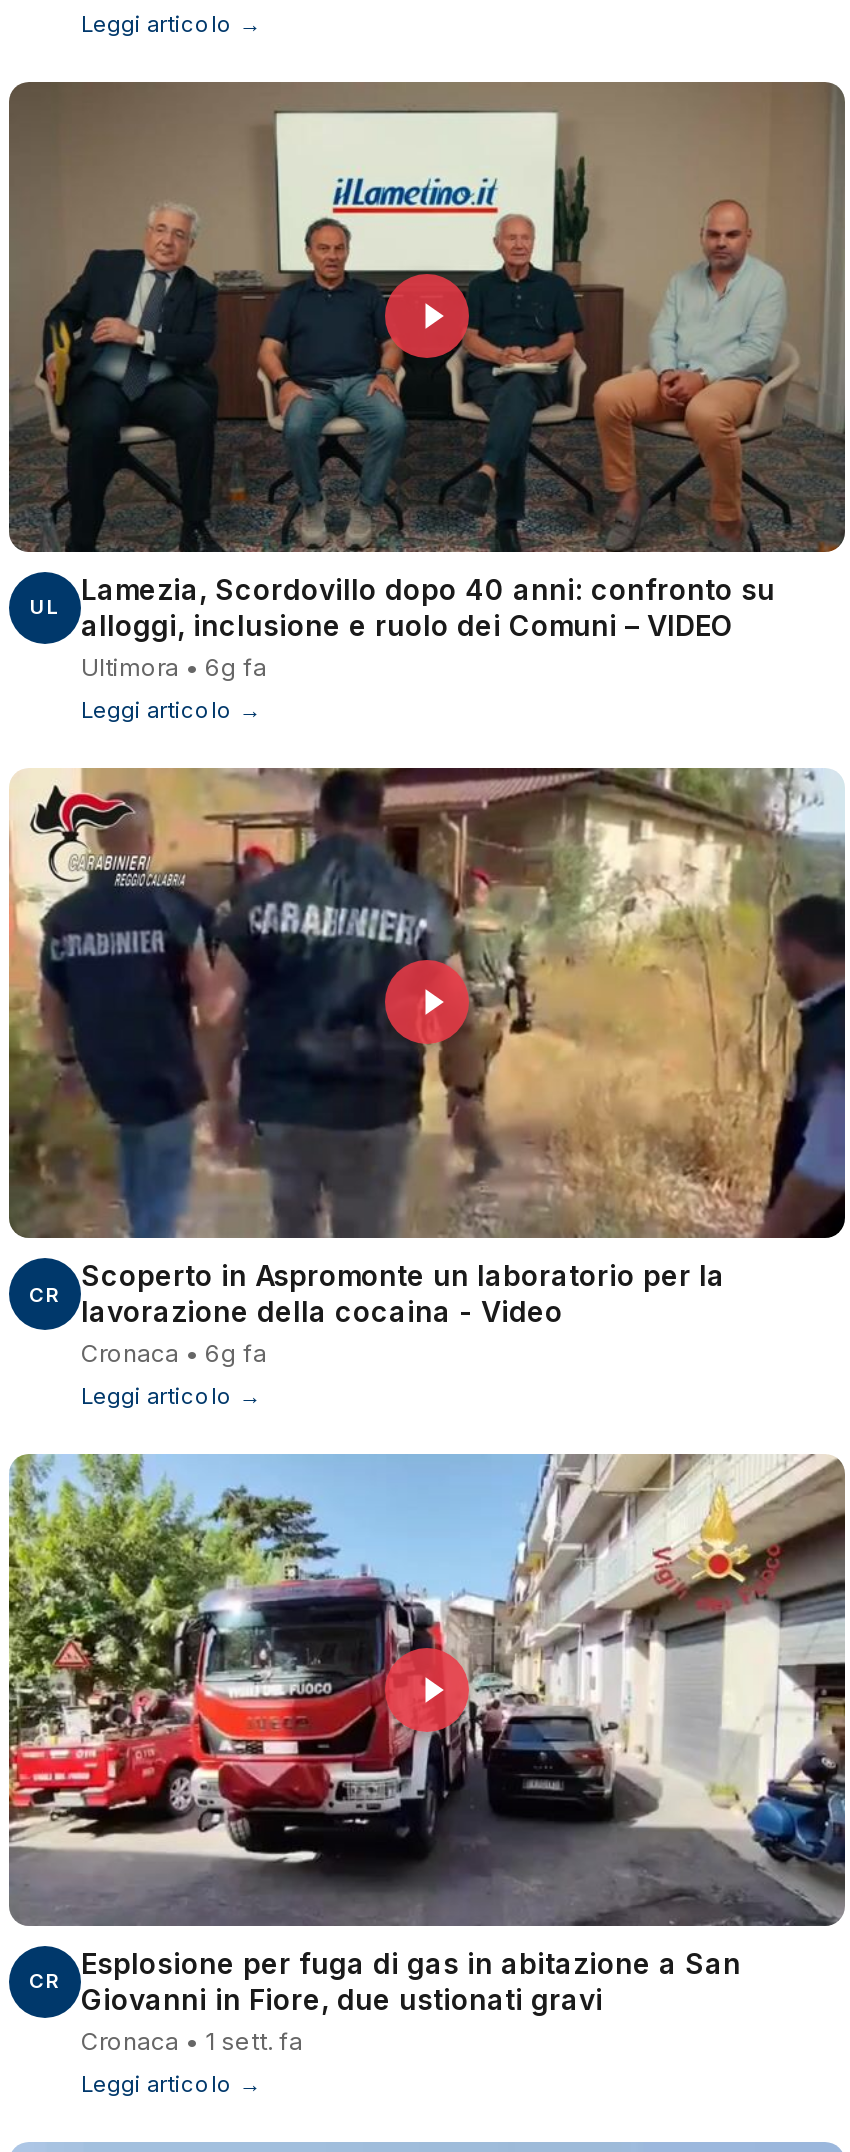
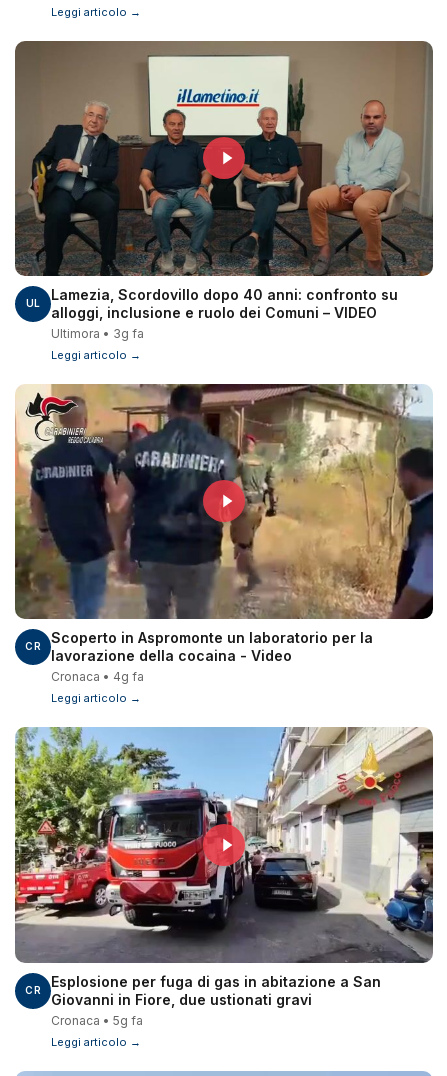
- Ultimora • 6g fa
+ Ultimora • 3g fa

- Cronaca • 6g fa
+ Cronaca • 4g fa

- Cronaca • 1 sett. fa
+ Cronaca • 5g fa
